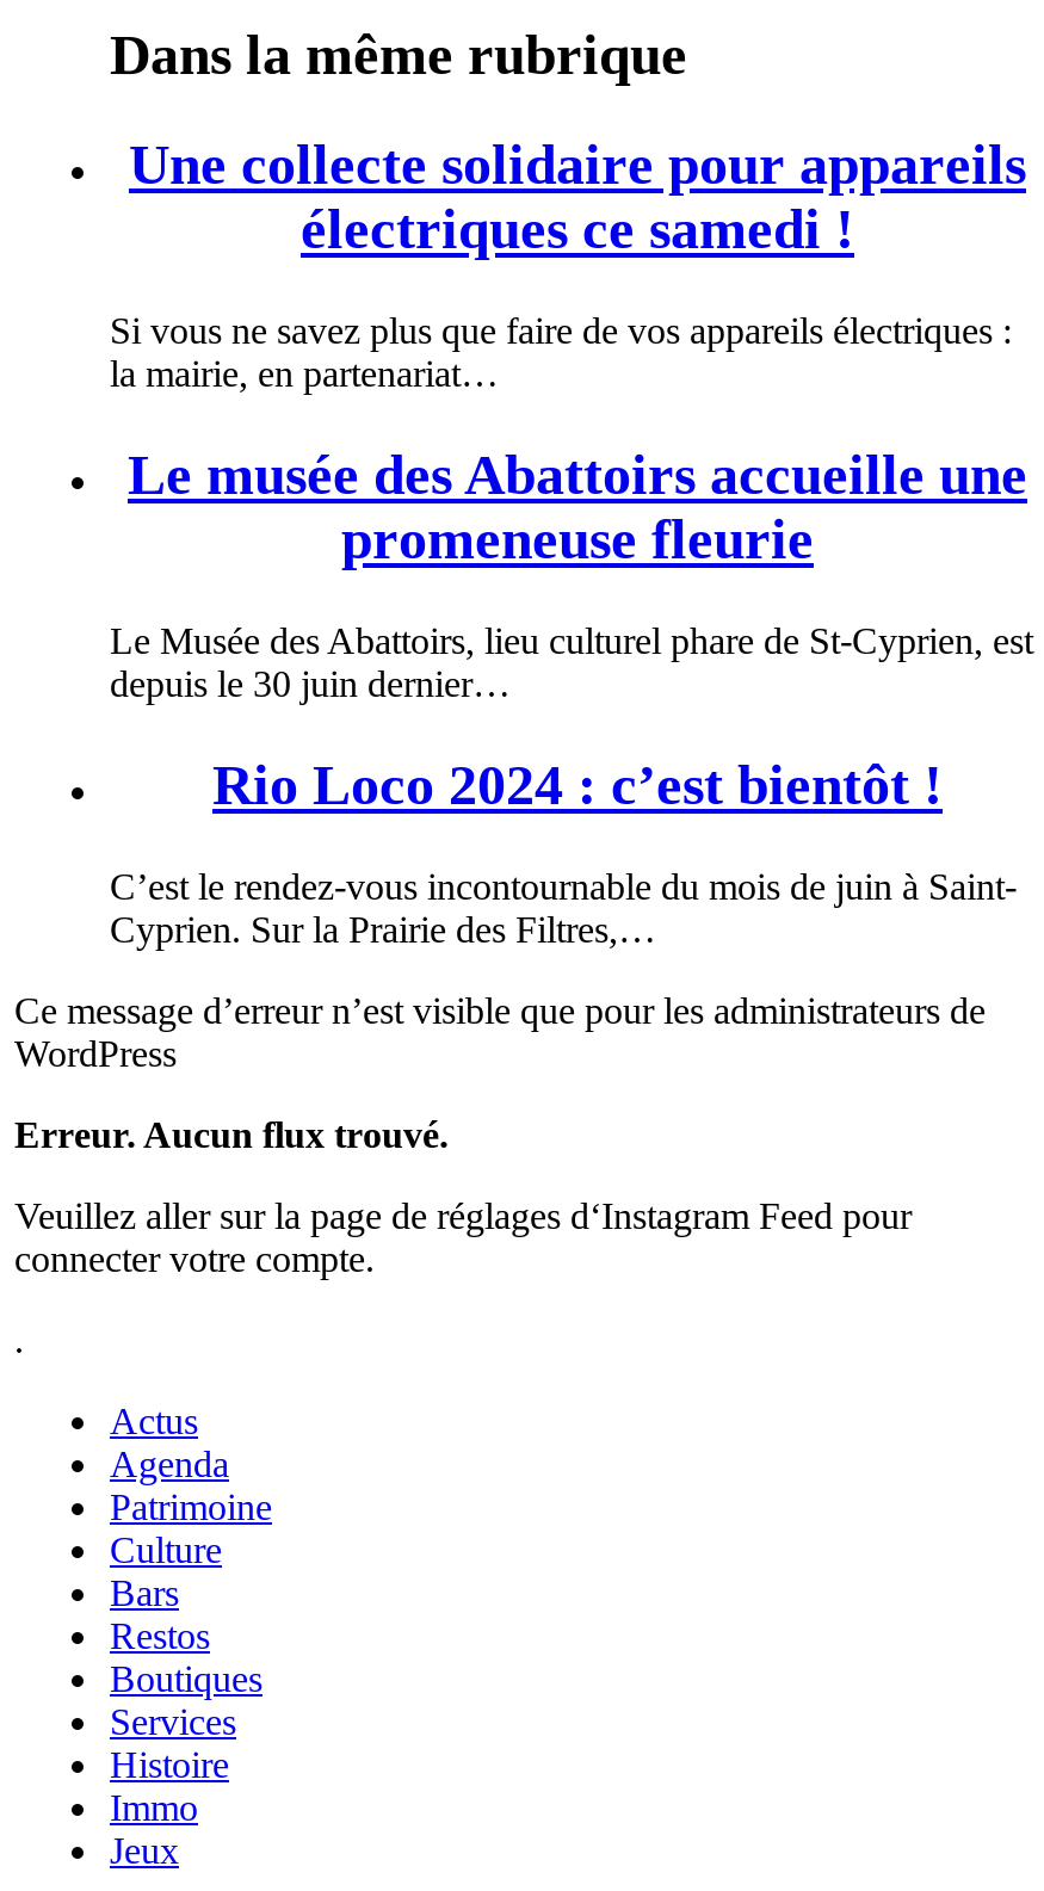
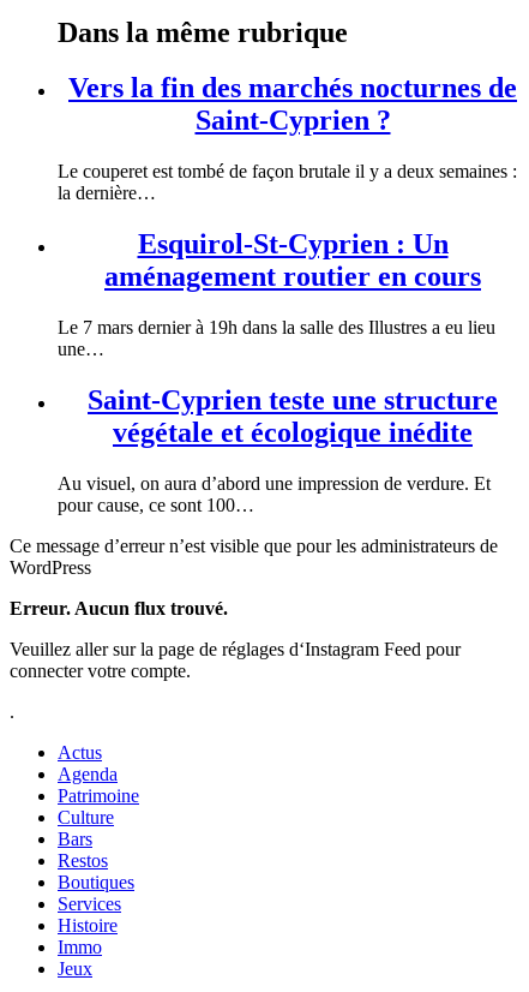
- Une collecte solidaire pour appareils
- électriques ce samedi !
+ Vers la fin des marchés nocturnes de
+ Saint-Cyprien ?

- Si vous ne savez plus que faire de vos appareils électriques :
- la mairie, en partenariat…
+ Le couperet est tombé de façon brutale il y a deux semaines :
+ la dernière…

- Le musée des Abattoirs accueille une
- promeneuse fleurie
+ Esquirol-St-Cyprien : Un
+ aménagement routier en cours

- Le Musée des Abattoirs, lieu culturel phare de St-Cyprien, est
- depuis le 30 juin dernier…
+ Le 7 mars dernier à 19h dans la salle des Illustres a eu lieu
+ une…

- Rio Loco 2024 : c’est bientôt !
+ Saint-Cyprien teste une structure
+ végétale et écologique inédite

- C’est le rendez-vous incontournable du mois de juin à Saint-
- Cyprien. Sur la Prairie des Filtres,…
+ Au visuel, on aura d’abord une impression de verdure. Et
+ pour cause, ce sont 100…
